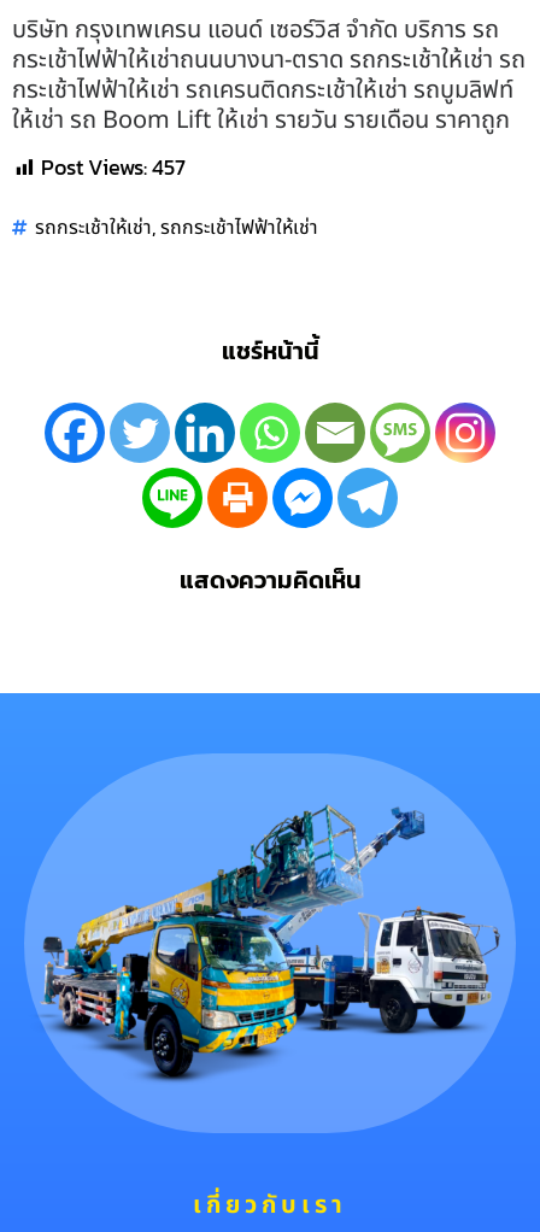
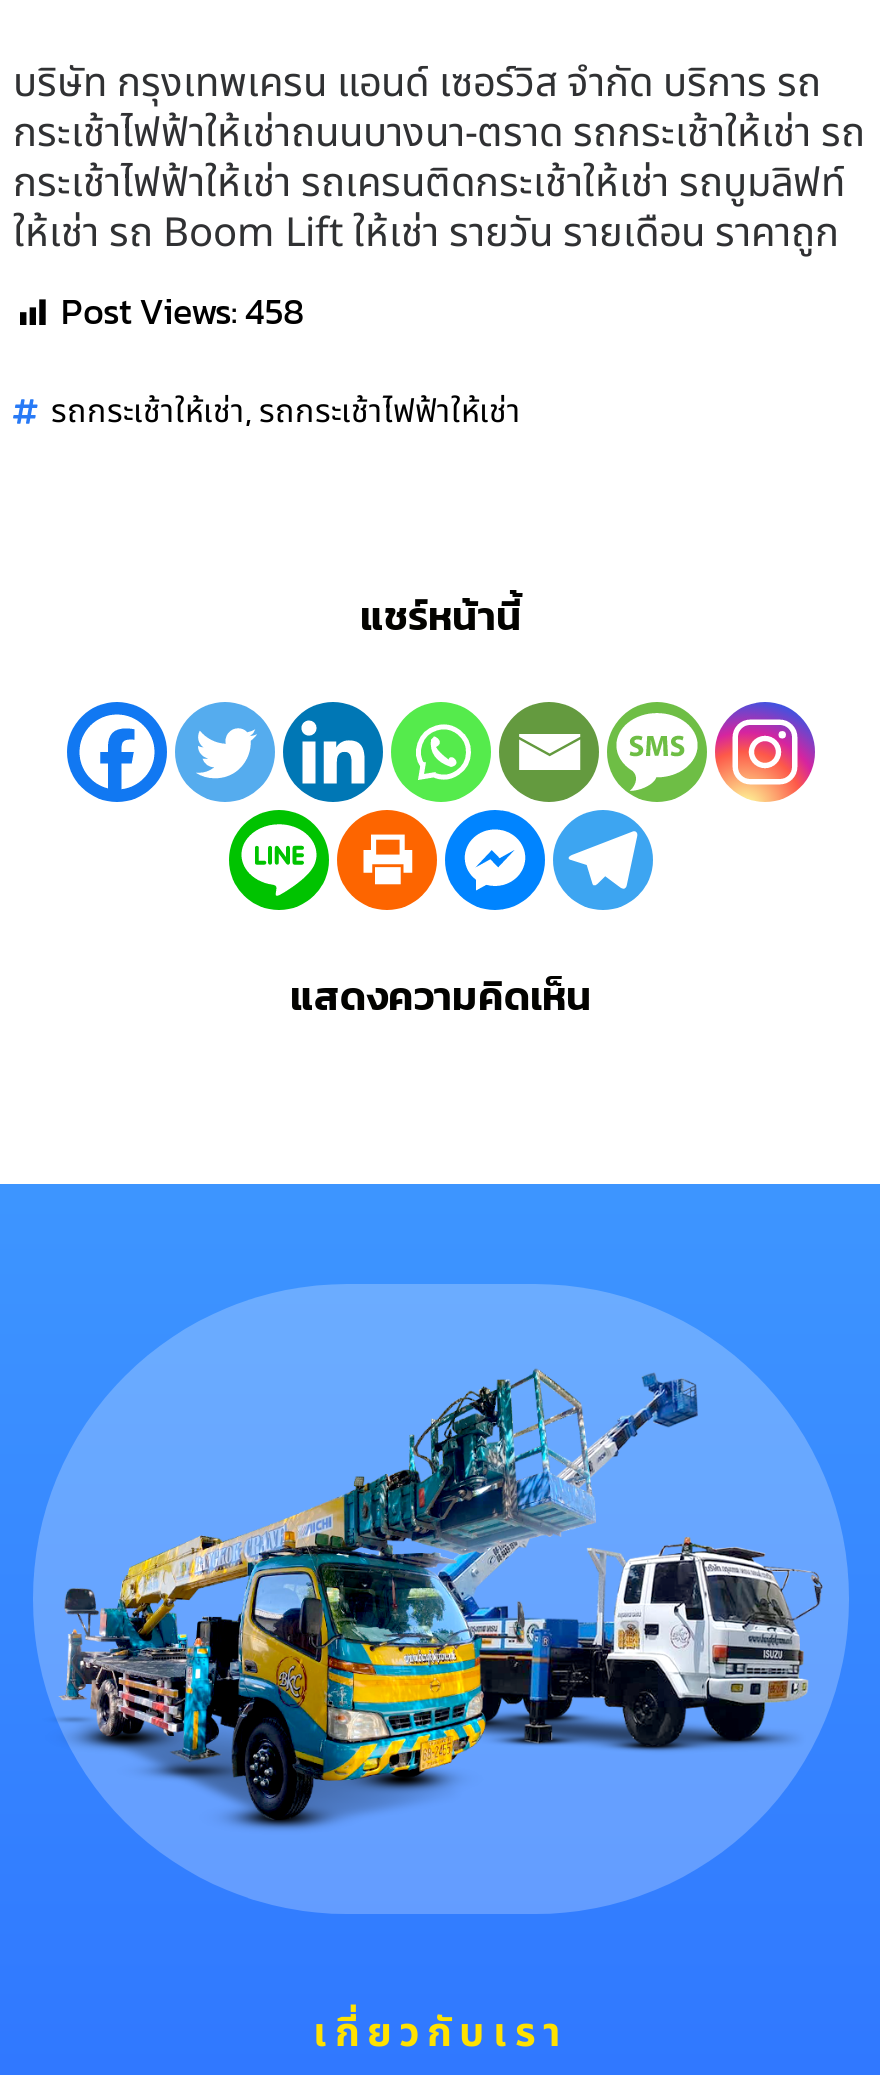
- Post Views: 457
+ Post Views: 458
